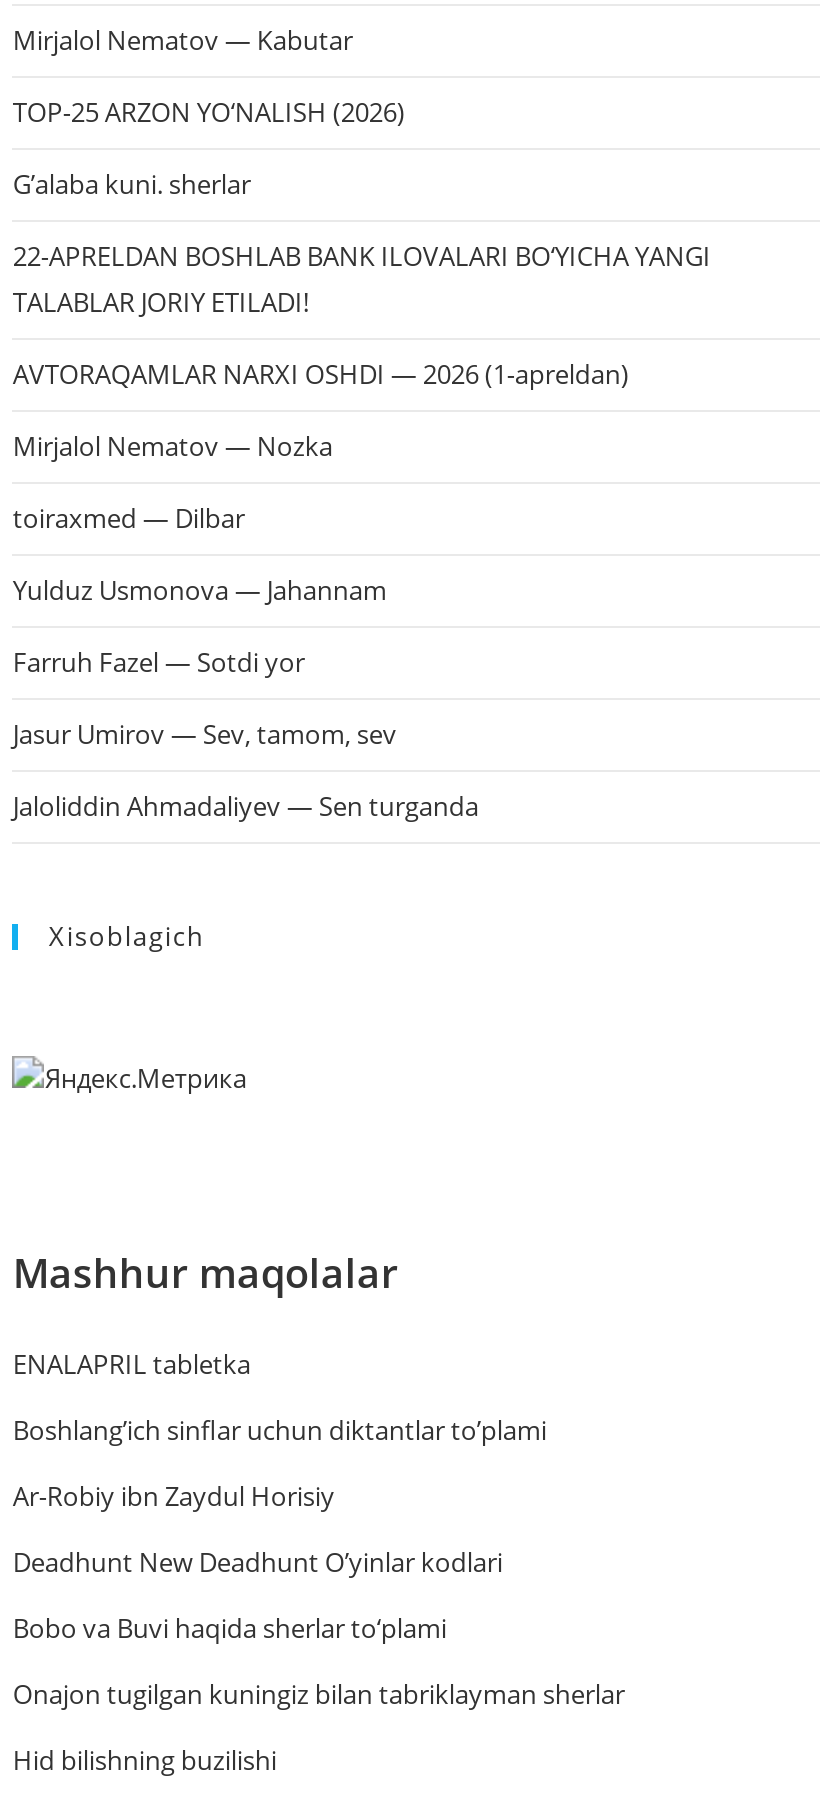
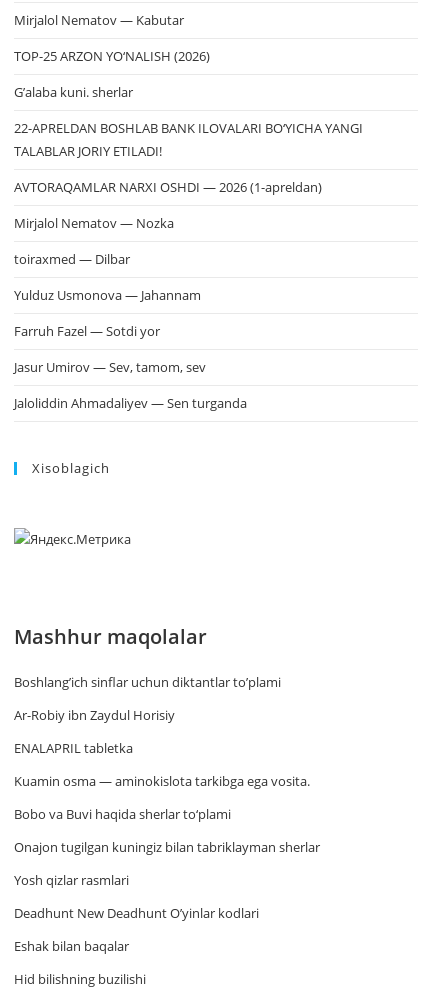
moved down: ENALAPRIL tabletka

moved up: Boshlang’ich sinflar uchun diktantlar to’plami | Ar-Robiy ibn Zaydul Horisiy

+ Kuamin osma — aminokislota tarkibga ega vosita.

moved down: Deadhunt New Deadhunt O’yinlar kodlari

+ Yosh qizlar rasmlari
+ Eshak bilan baqalar
